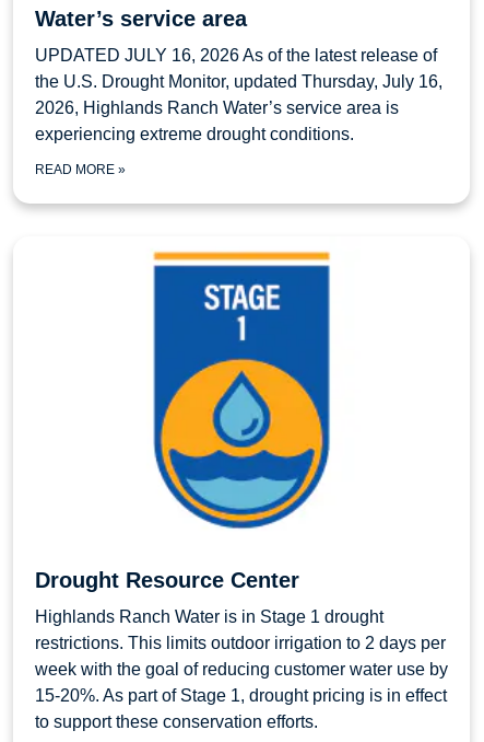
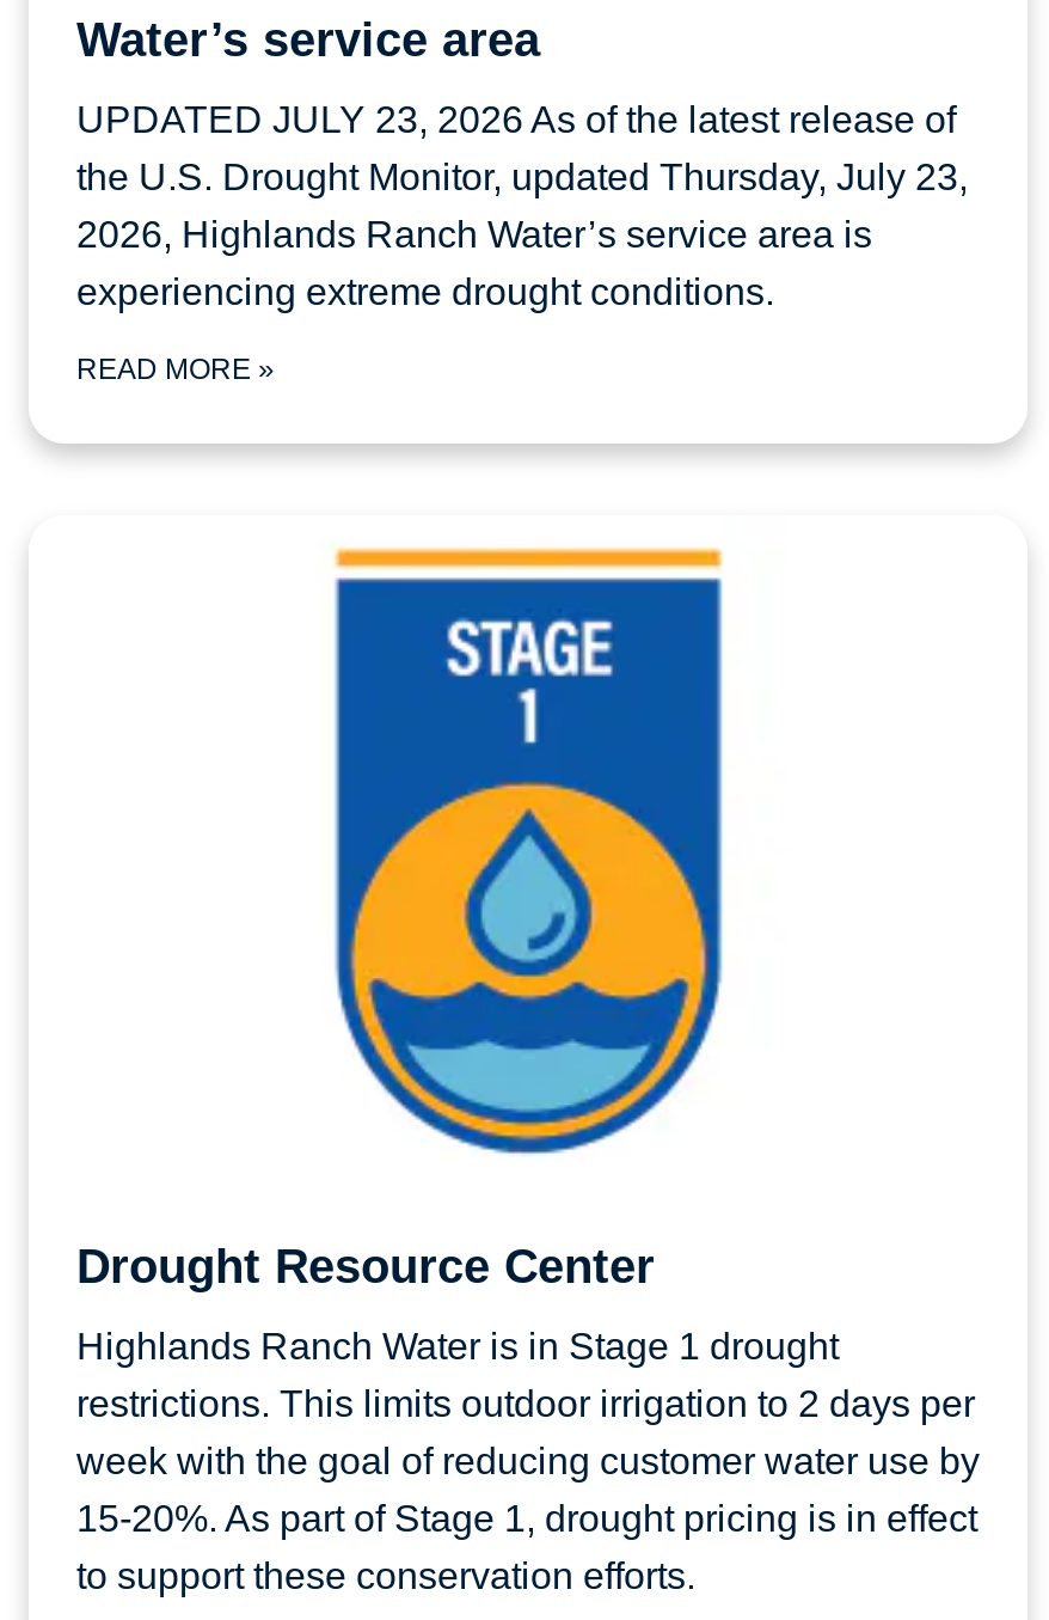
- UPDATED JULY 16, 2026 As of the latest release of
+ UPDATED JULY 23, 2026 As of the latest release of

- the U.S. Drought Monitor, updated Thursday, July 16,
+ the U.S. Drought Monitor, updated Thursday, July 23,
